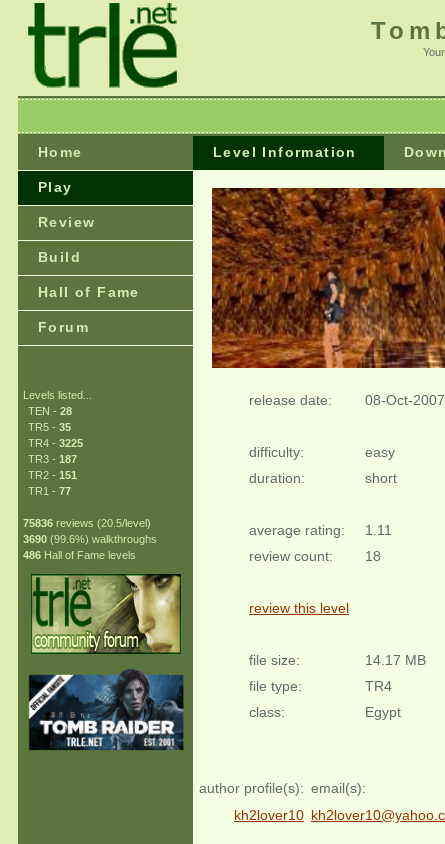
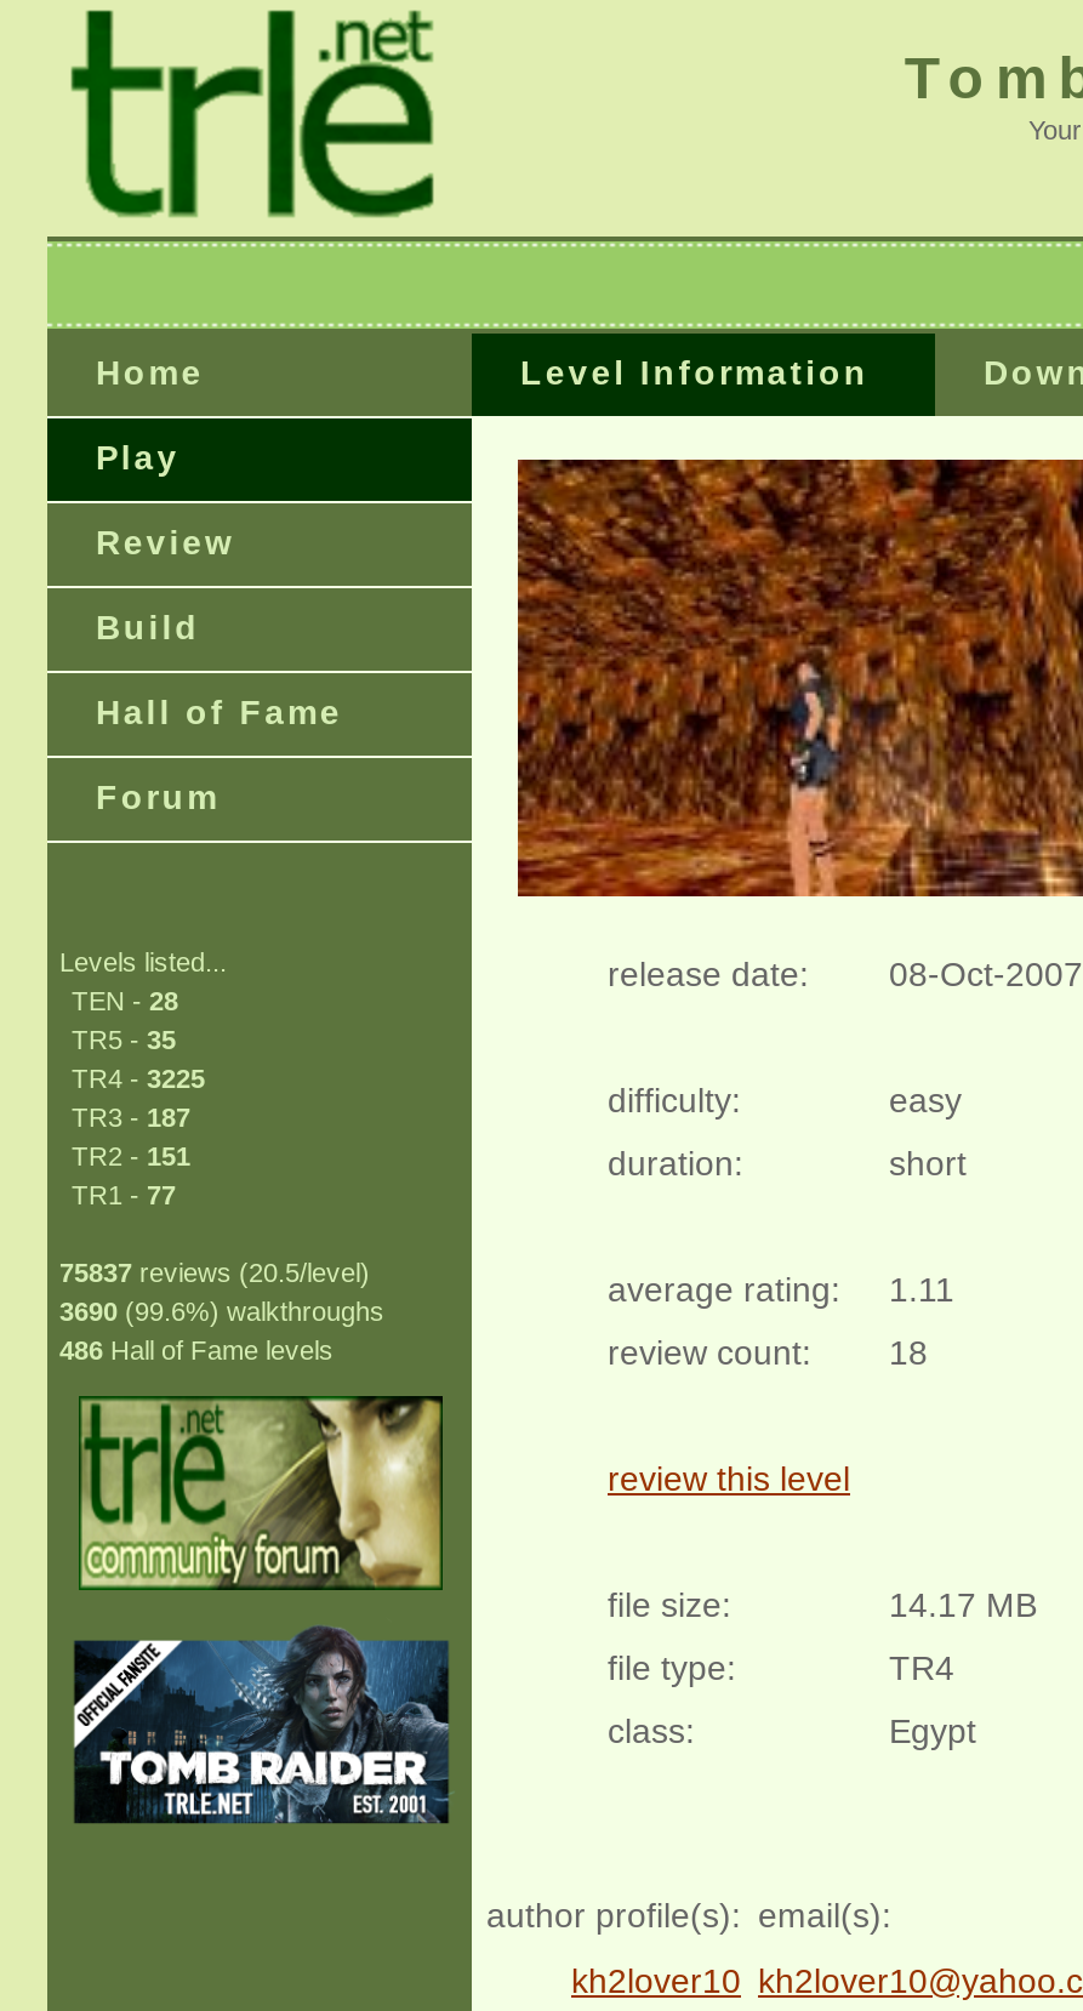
- 75836 reviews (20.5/level)
+ 75837 reviews (20.5/level)
